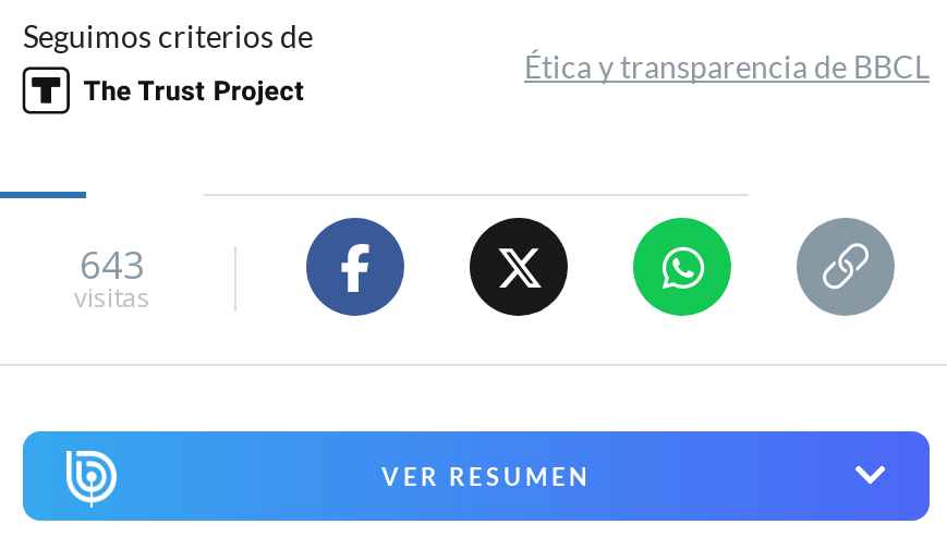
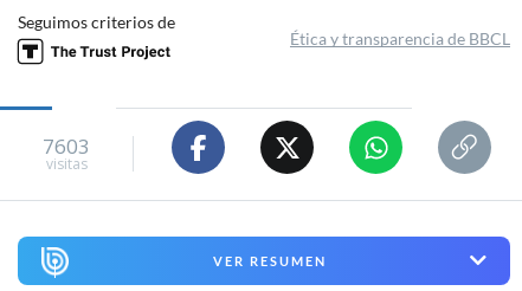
- 643
+ 7603
